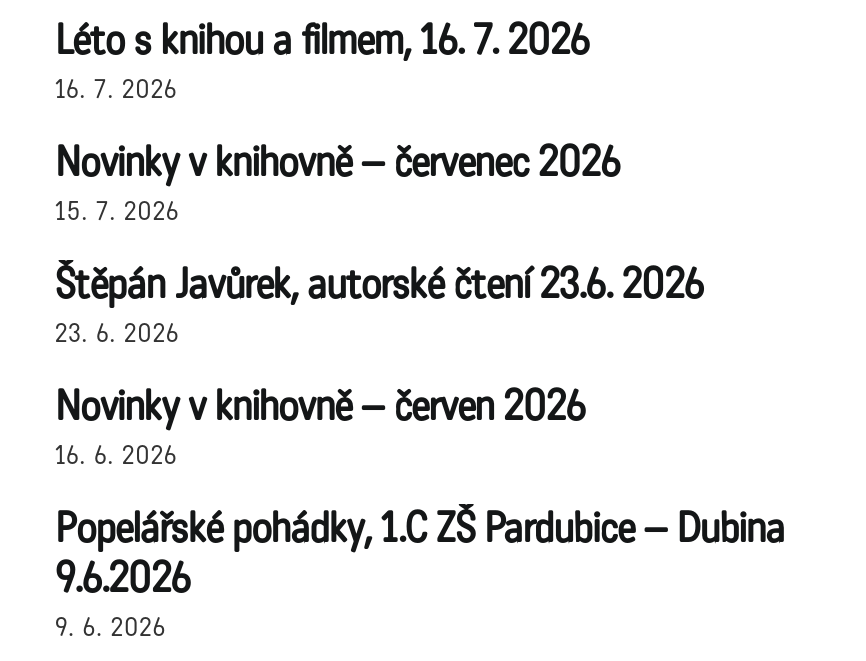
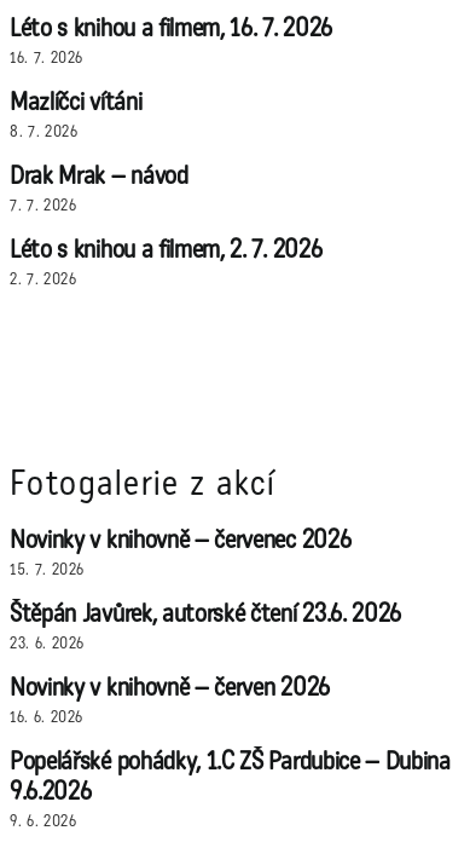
+ Mazlíčci vítáni
+ 8. 7. 2026
+ Drak Mrak – návod
+ 7. 7. 2026
+ Léto s knihou a filmem, 2. 7. 2026
+ 2. 7. 2026

+ Fotogalerie z akcí
